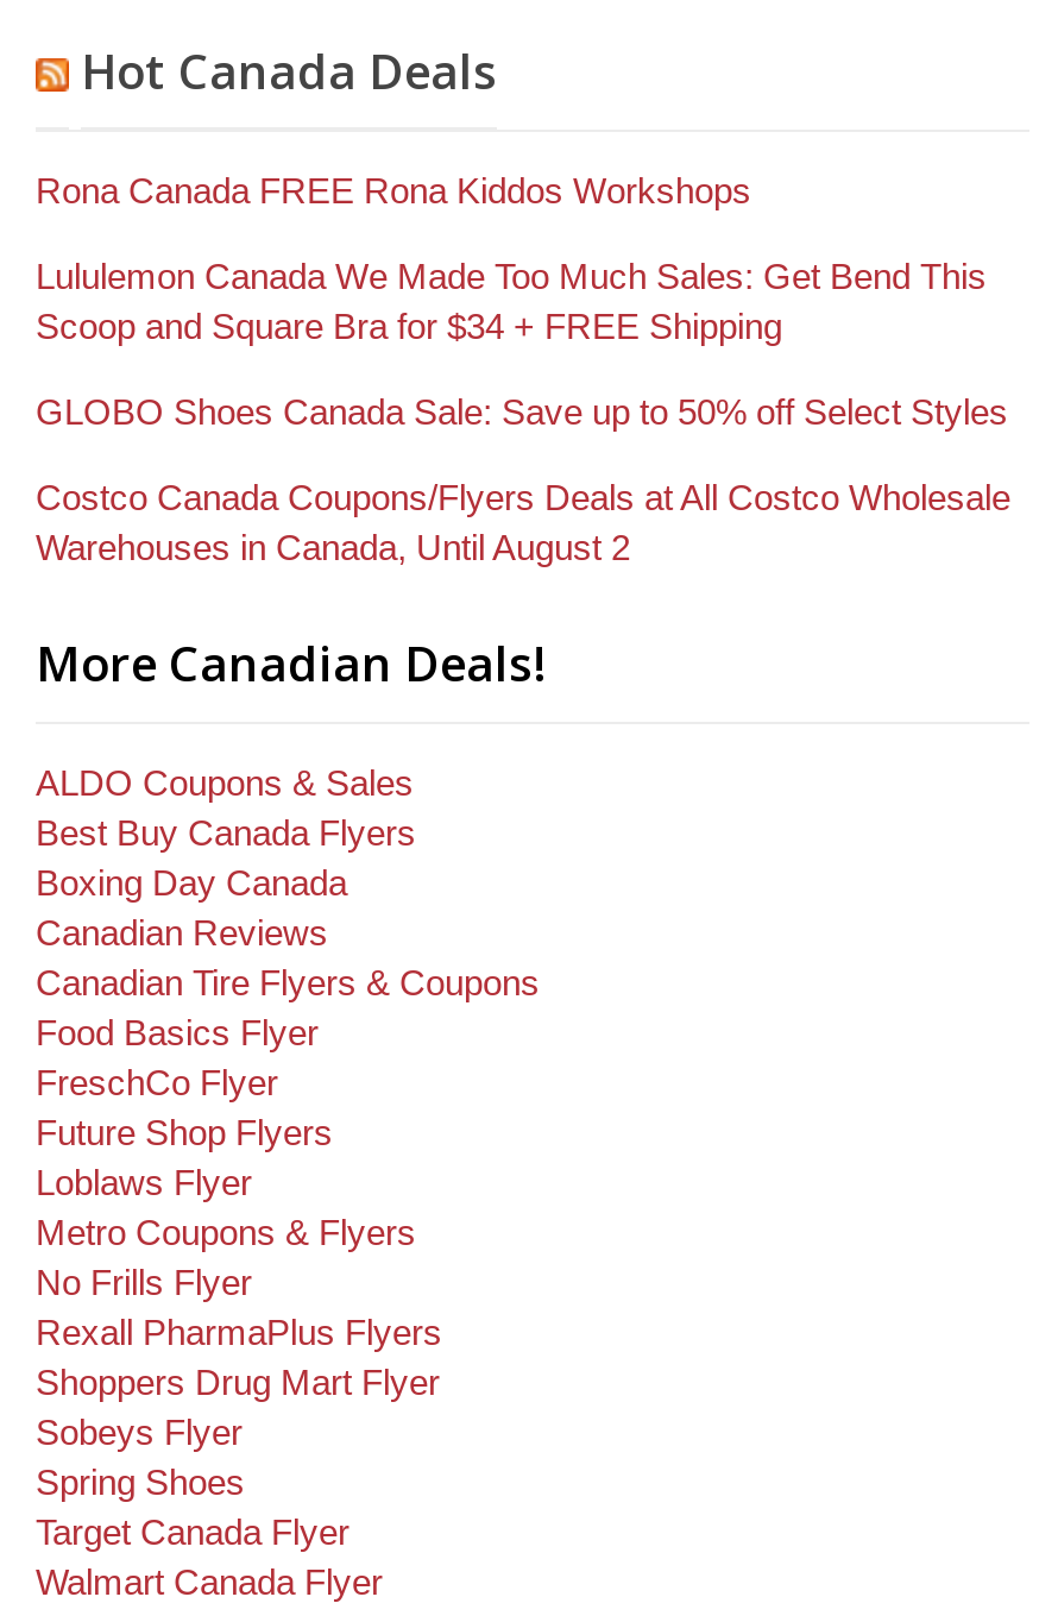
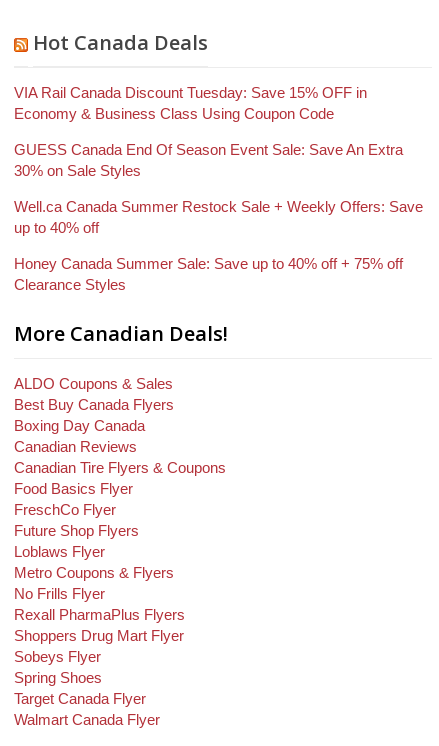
- Rona Canada FREE Rona Kiddos Workshops
+ VIA Rail Canada Discount Tuesday: Save 15% OFF in
+ Economy & Business Class Using Coupon Code

- Lululemon Canada We Made Too Much Sales: Get Bend This
- Scoop and Square Bra for $34 + FREE Shipping
+ GUESS Canada End Of Season Event Sale: Save An Extra
+ 30% on Sale Styles

- GLOBO Shoes Canada Sale: Save up to 50% off Select Styles
+ Well.ca Canada Summer Restock Sale + Weekly Offers: Save
+ up to 40% off

- Costco Canada Coupons/Flyers Deals at All Costco Wholesale
- Warehouses in Canada, Until August 2
+ Honey Canada Summer Sale: Save up to 40% off + 75% off
+ Clearance Styles
